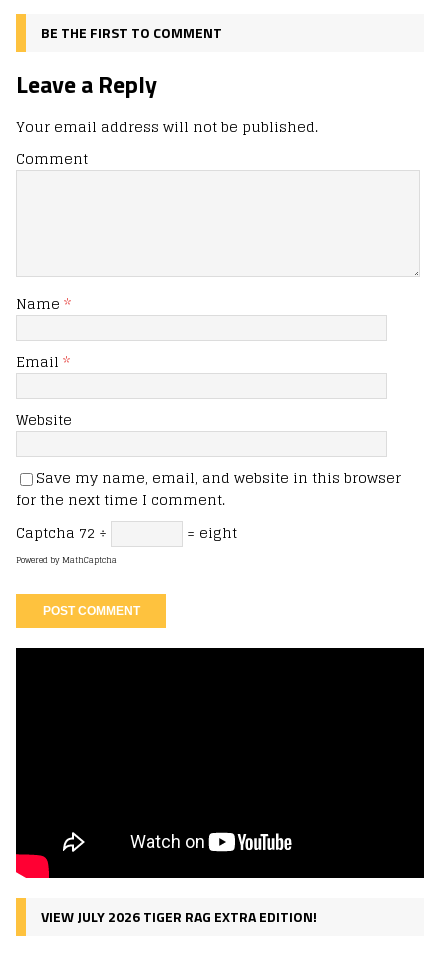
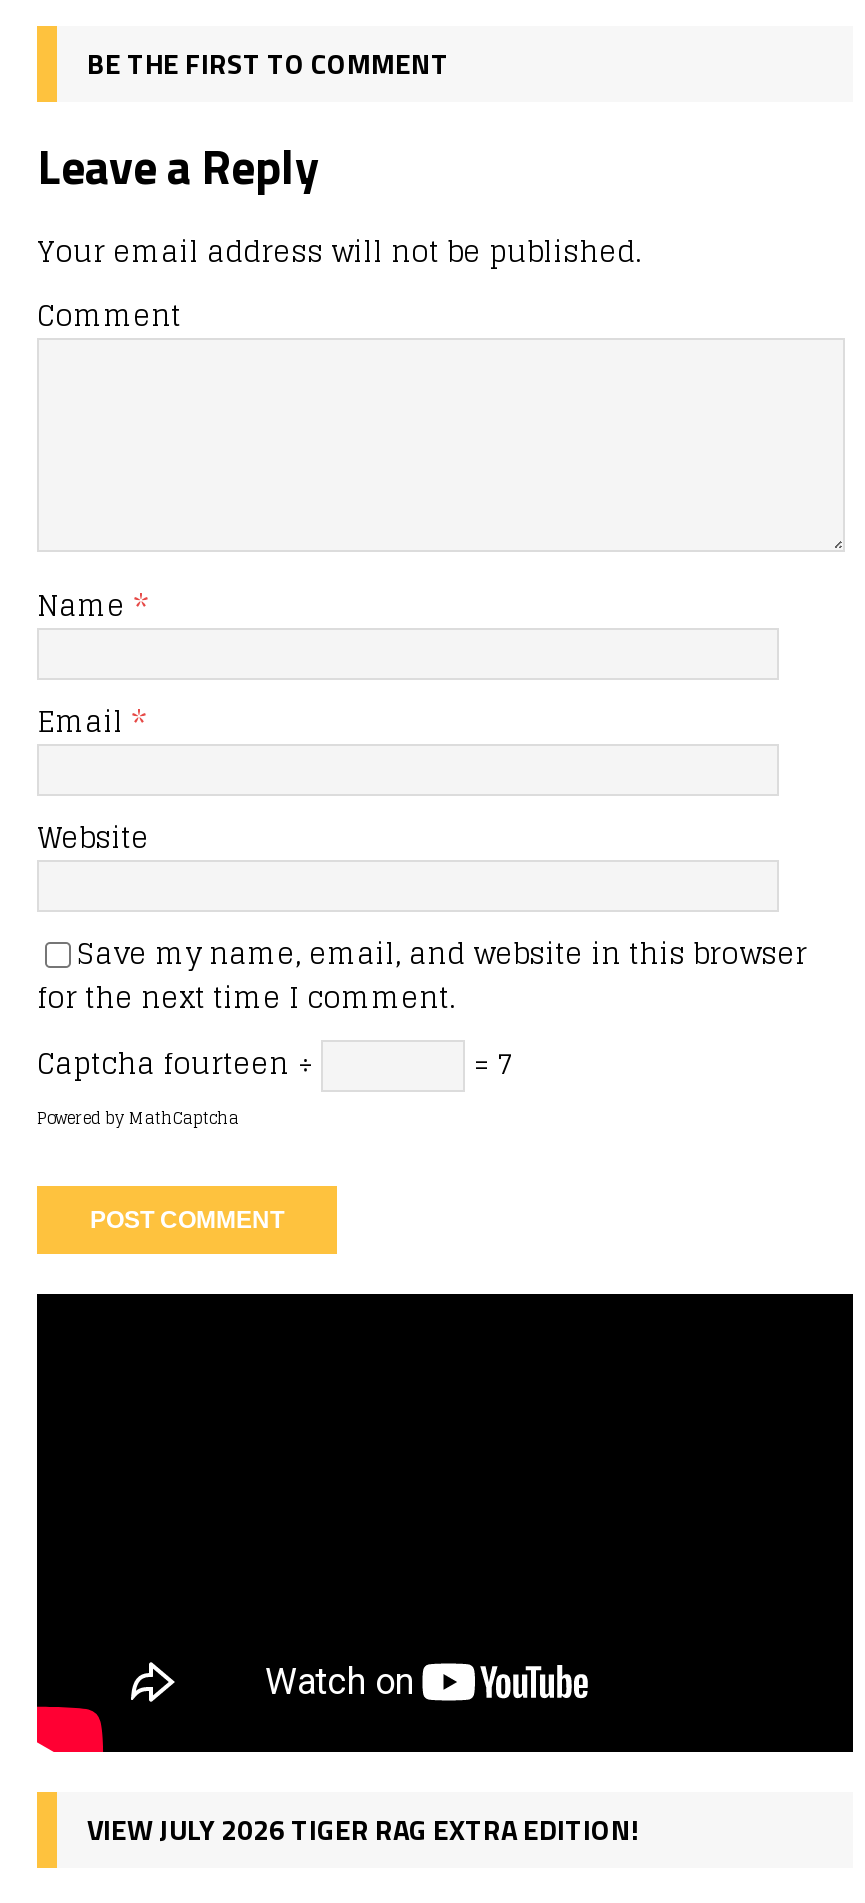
- Captcha 72 ÷
- = eight
+ Captcha fourteen ÷
+ = 7
